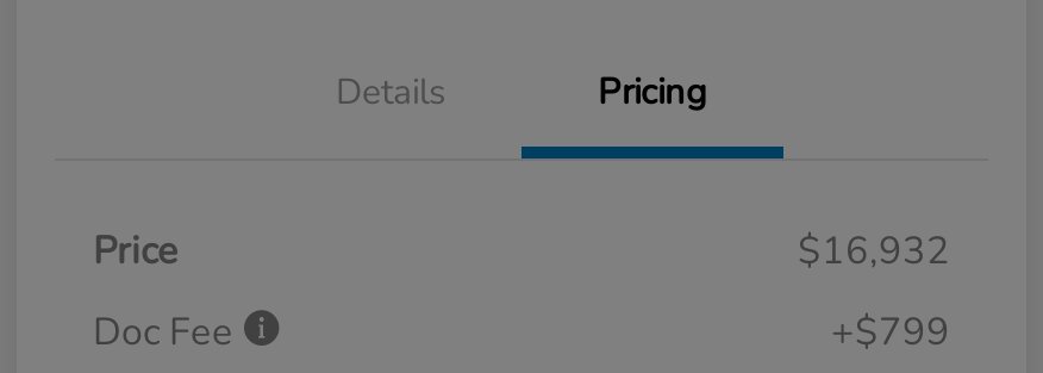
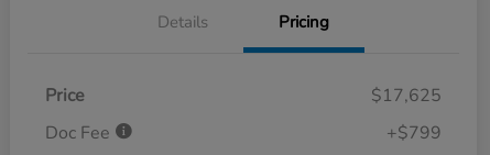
- $16,932
+ $17,625
